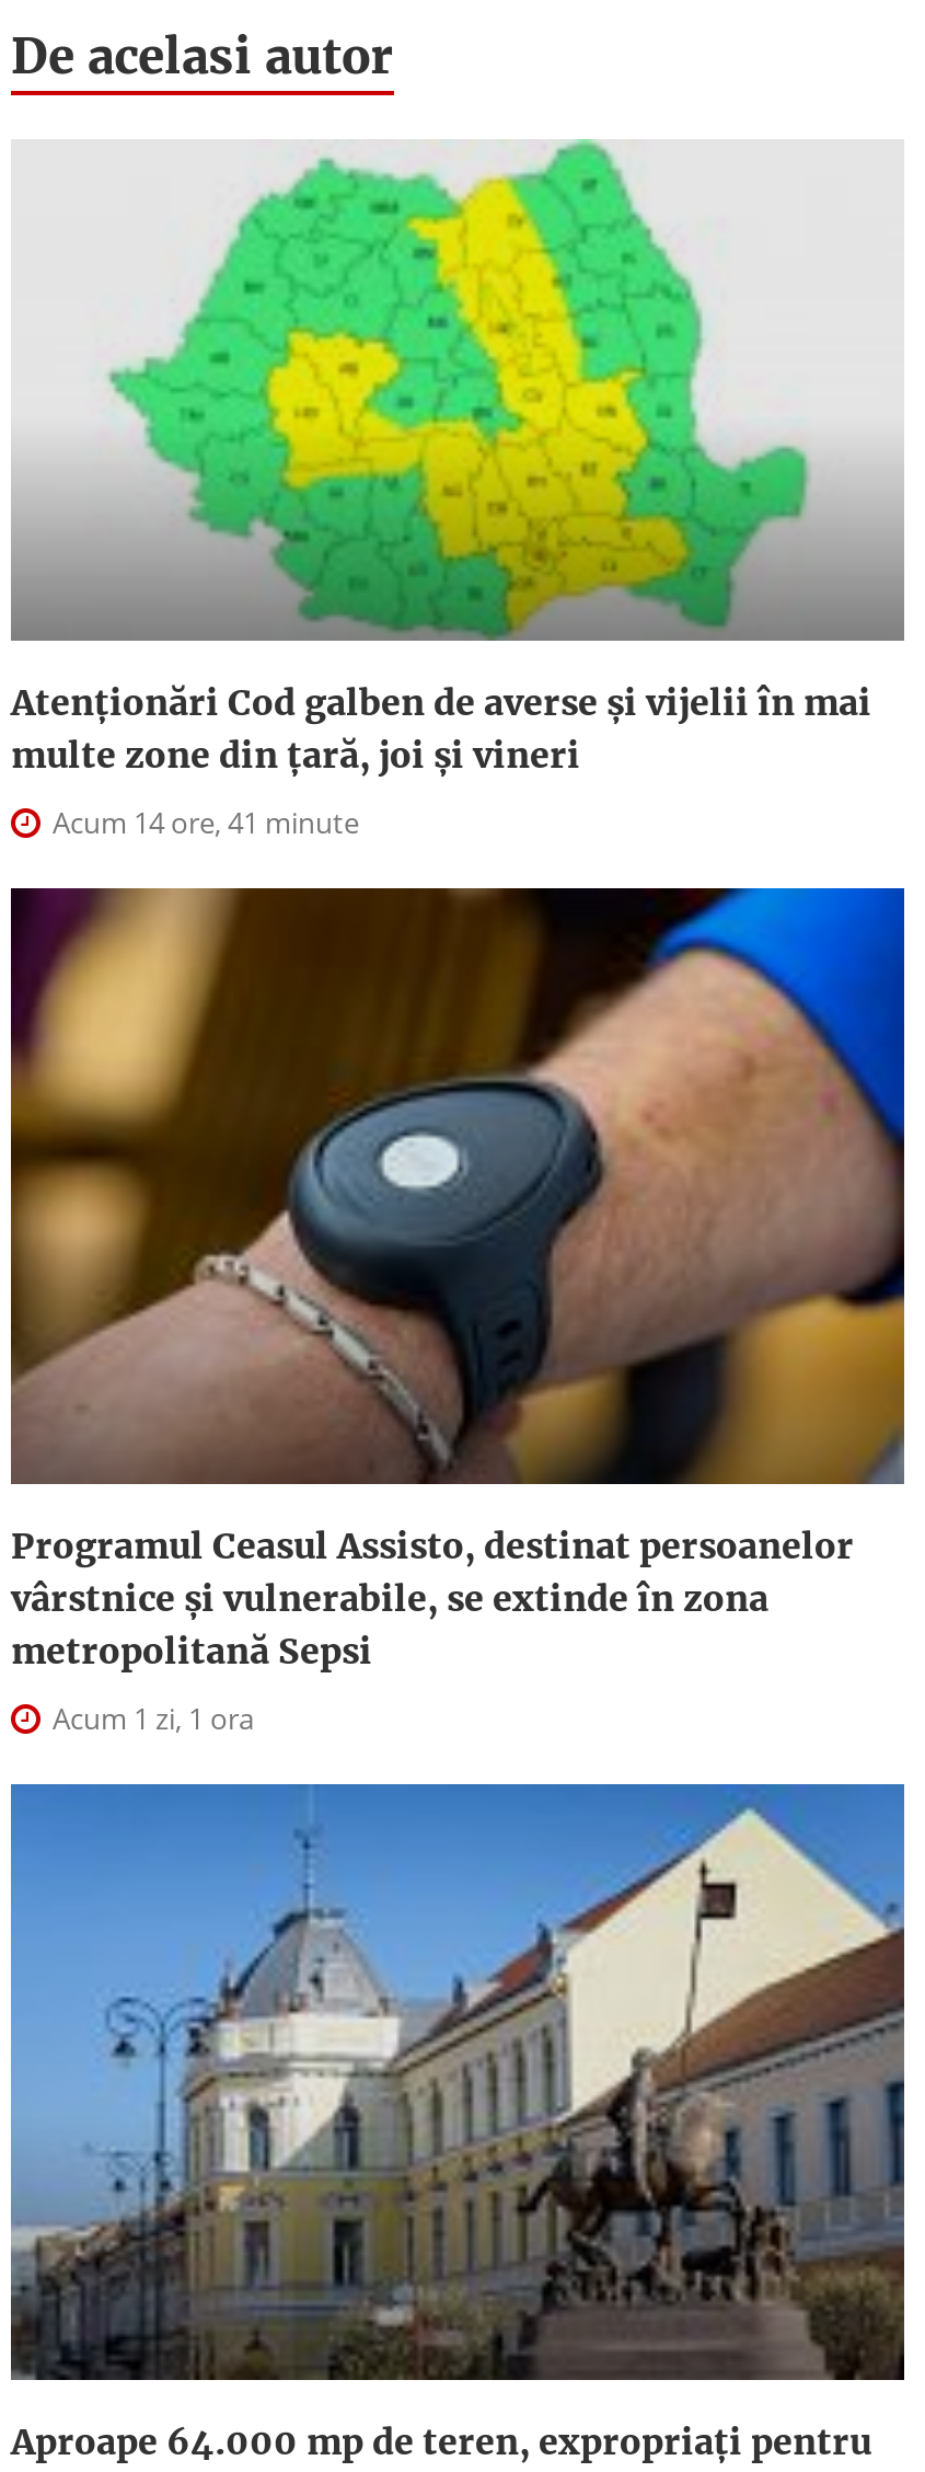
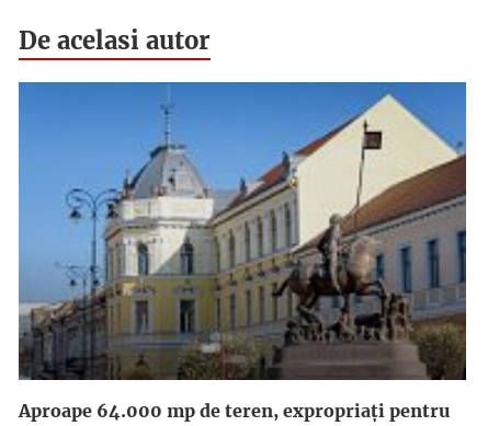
- [image]
- Atenționări Cod galben de averse și vijelii în mai
- multe zone din ţară, joi și vineri
- Acum 14 ore, 41 minute

- [image]
- Programul Ceasul Assisto, destinat persoanelor
- vârstnice şi vulnerabile, se extinde în zona
- metropolitană Sepsi
- Acum 1 zi, 1 ora
